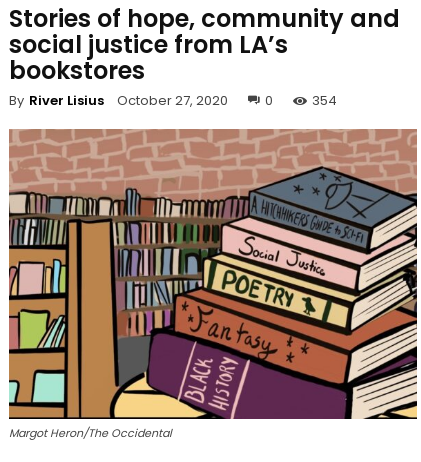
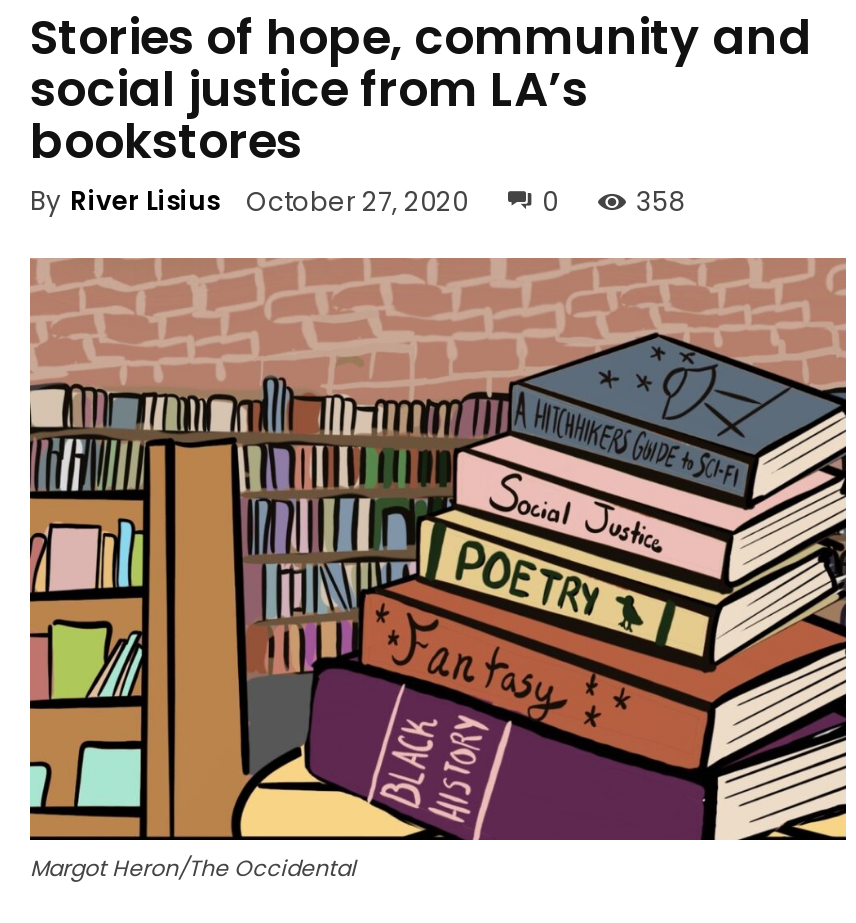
- 354
+ 358
